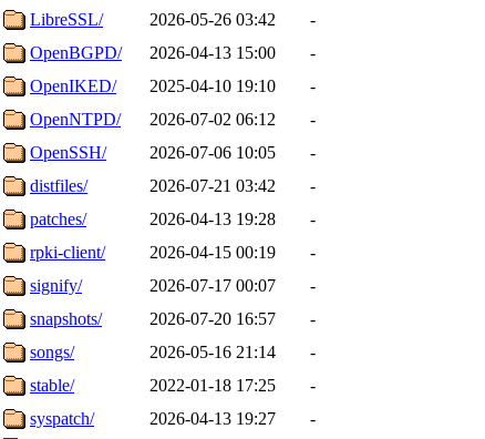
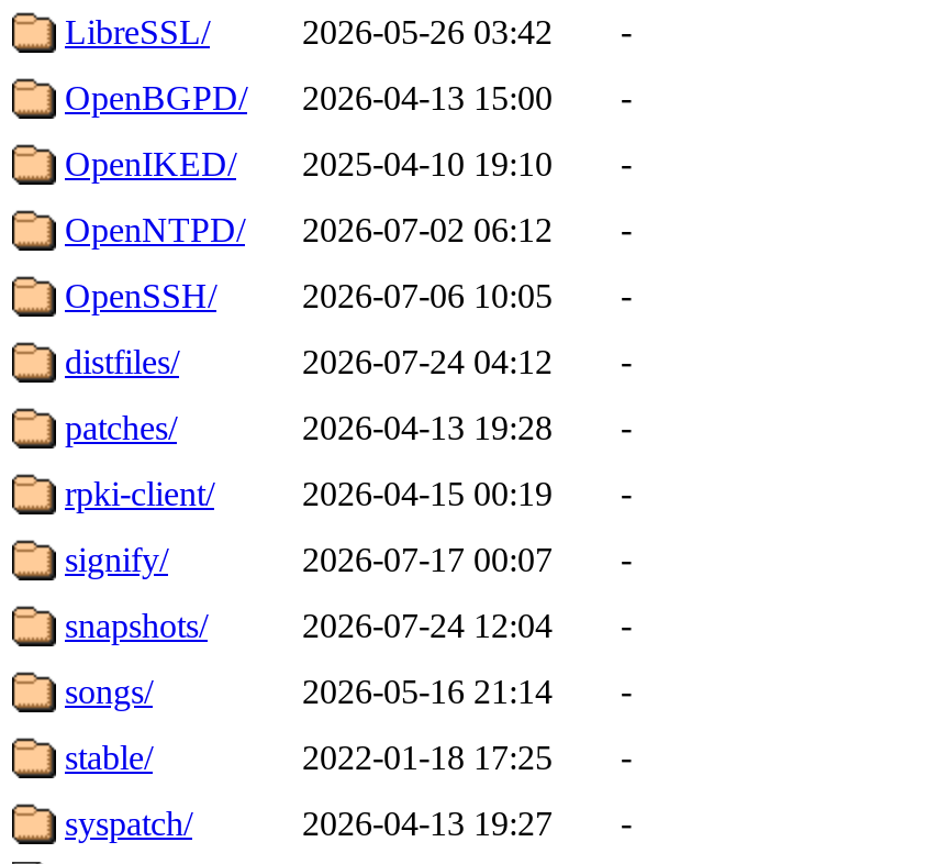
- 2026-07-21 03:42
+ 2026-07-24 04:12

- 2026-07-20 16:57
+ 2026-07-24 12:04
